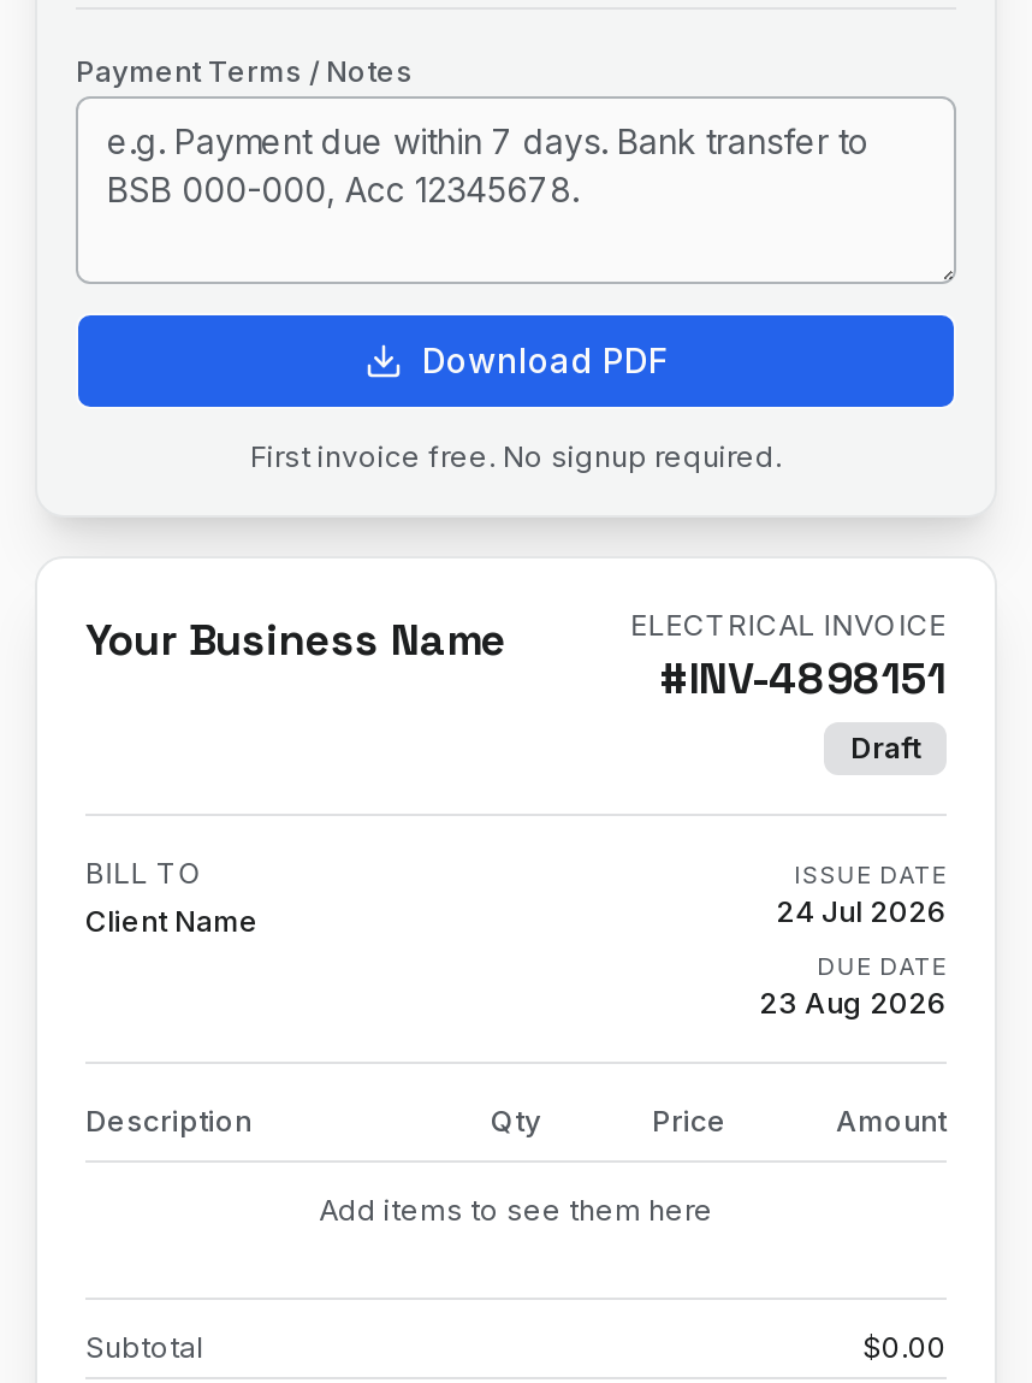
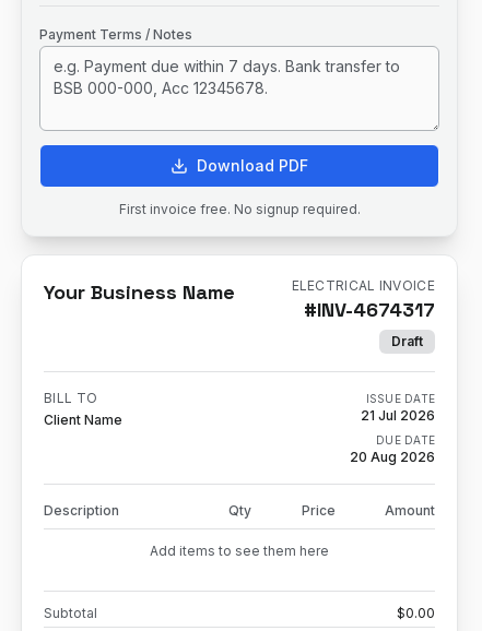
- #INV-4898151
+ #INV-4674317

- 24 Jul 2026
+ 21 Jul 2026

- 23 Aug 2026
+ 20 Aug 2026
